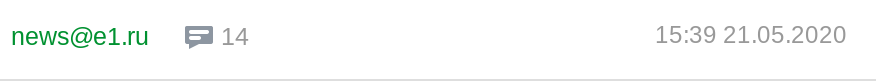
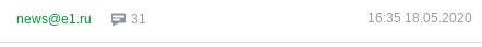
- 14
- 15:39 21.05.2020
+ 31
+ 16:35 18.05.2020
